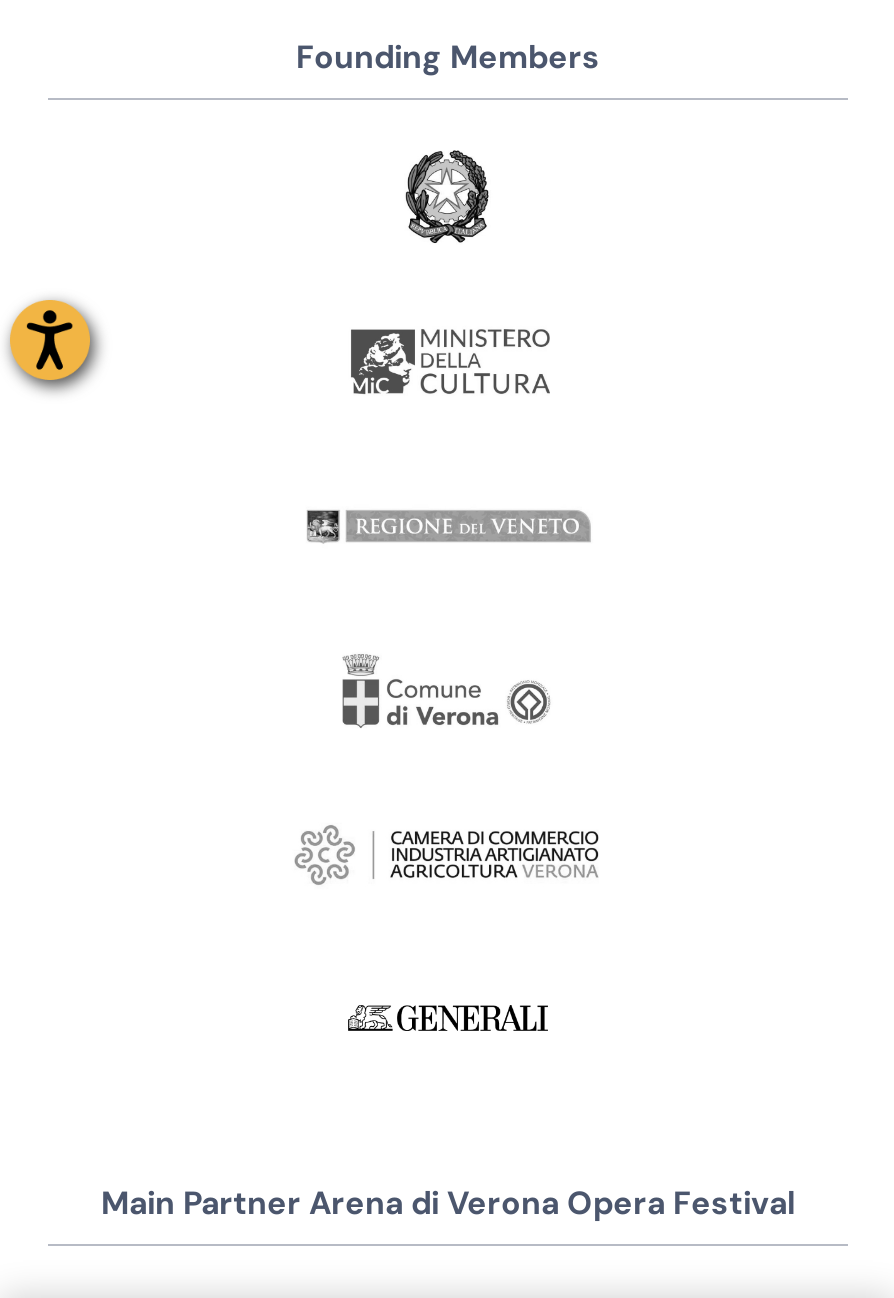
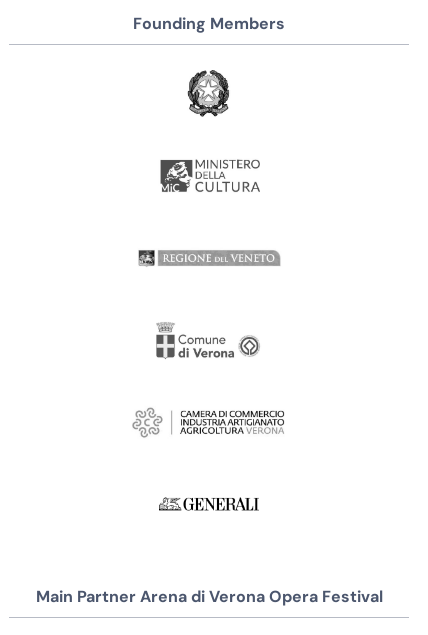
- [image]
